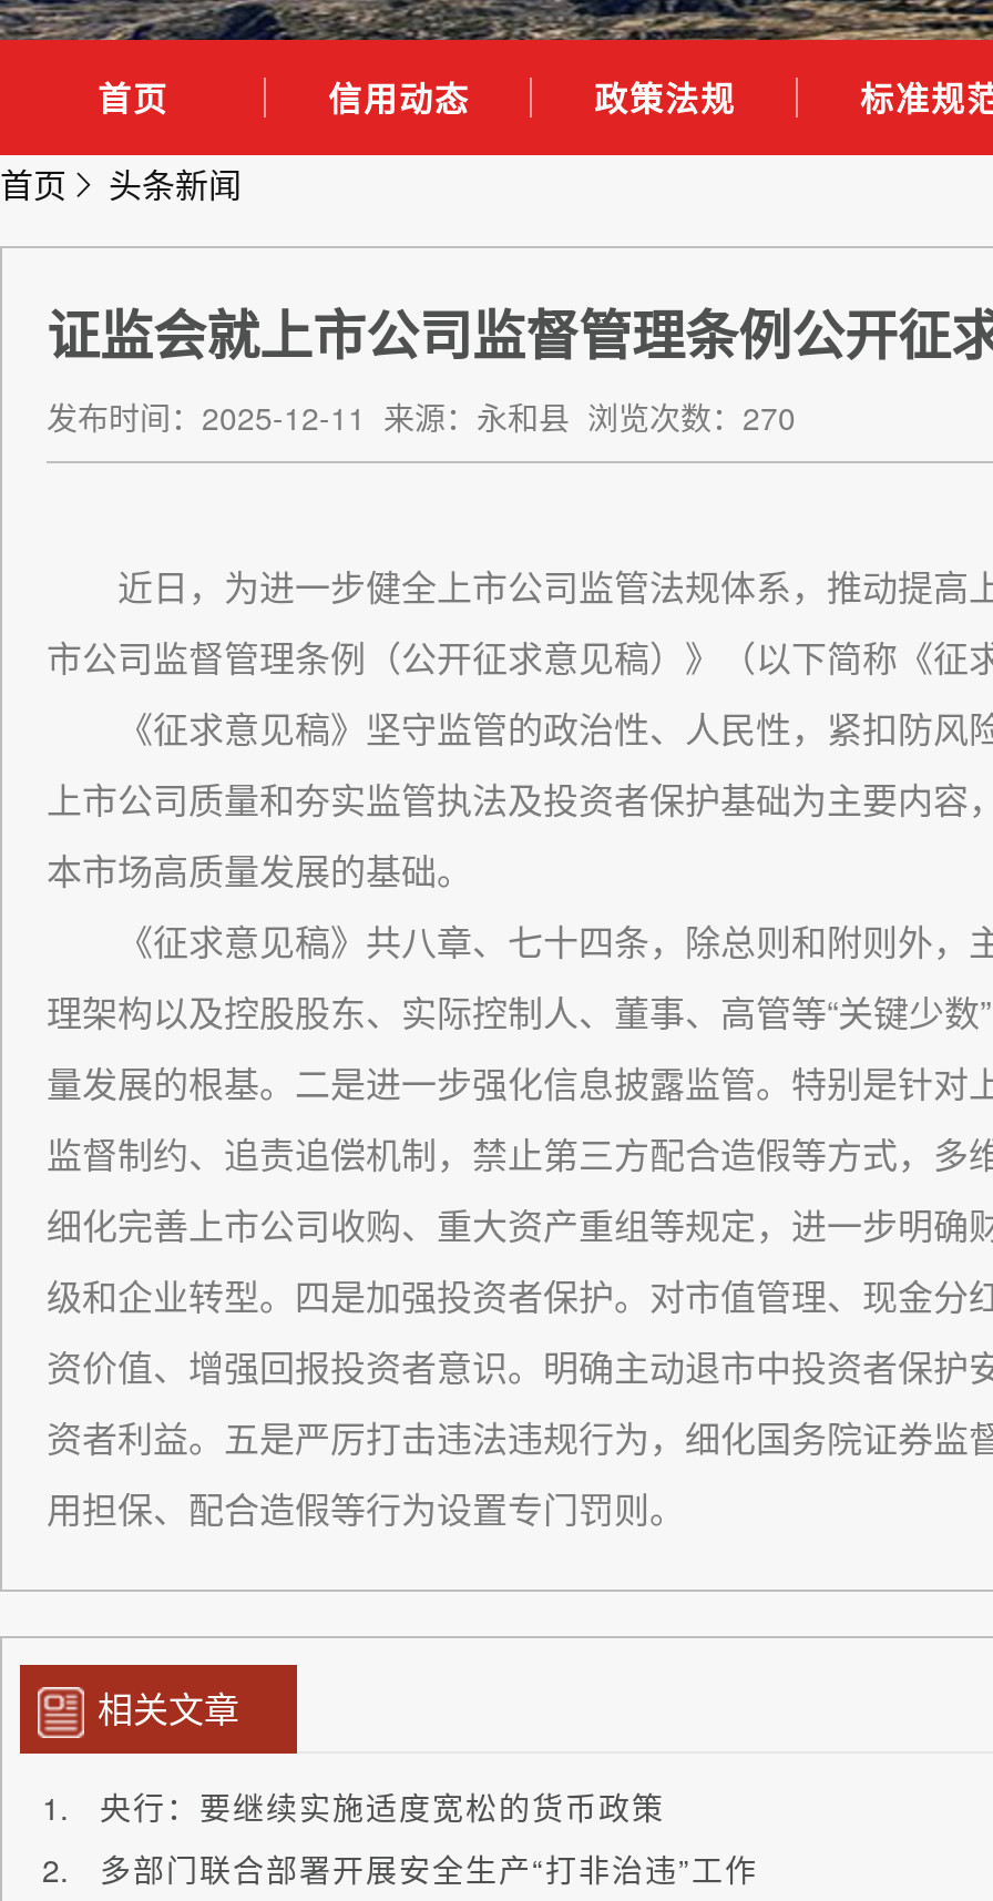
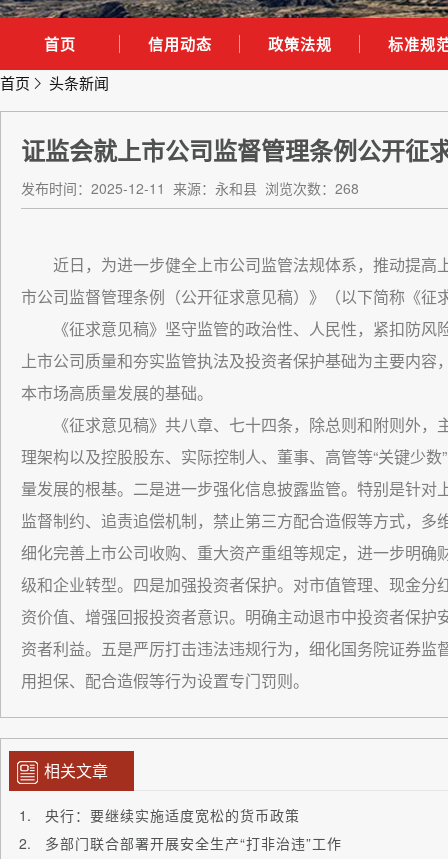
- 发布时间：2025-12-11 来源：永和县 浏览次数：270
+ 发布时间：2025-12-11 来源：永和县 浏览次数：268
